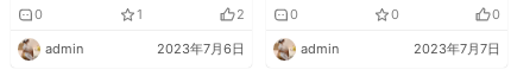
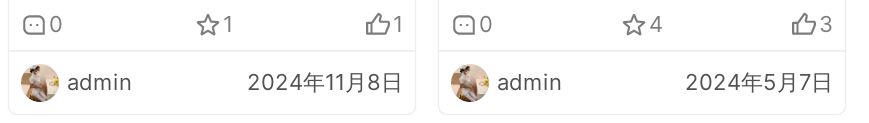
- 2
+ 1

- 0
+ 4

- 0
+ 3

- 2023年7月6日
+ 2024年11月8日

- 2023年7月7日
+ 2024年5月7日
